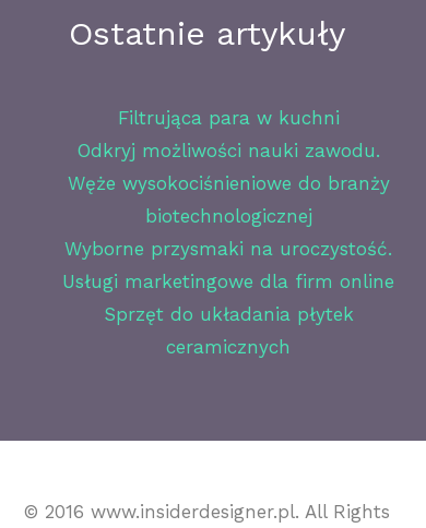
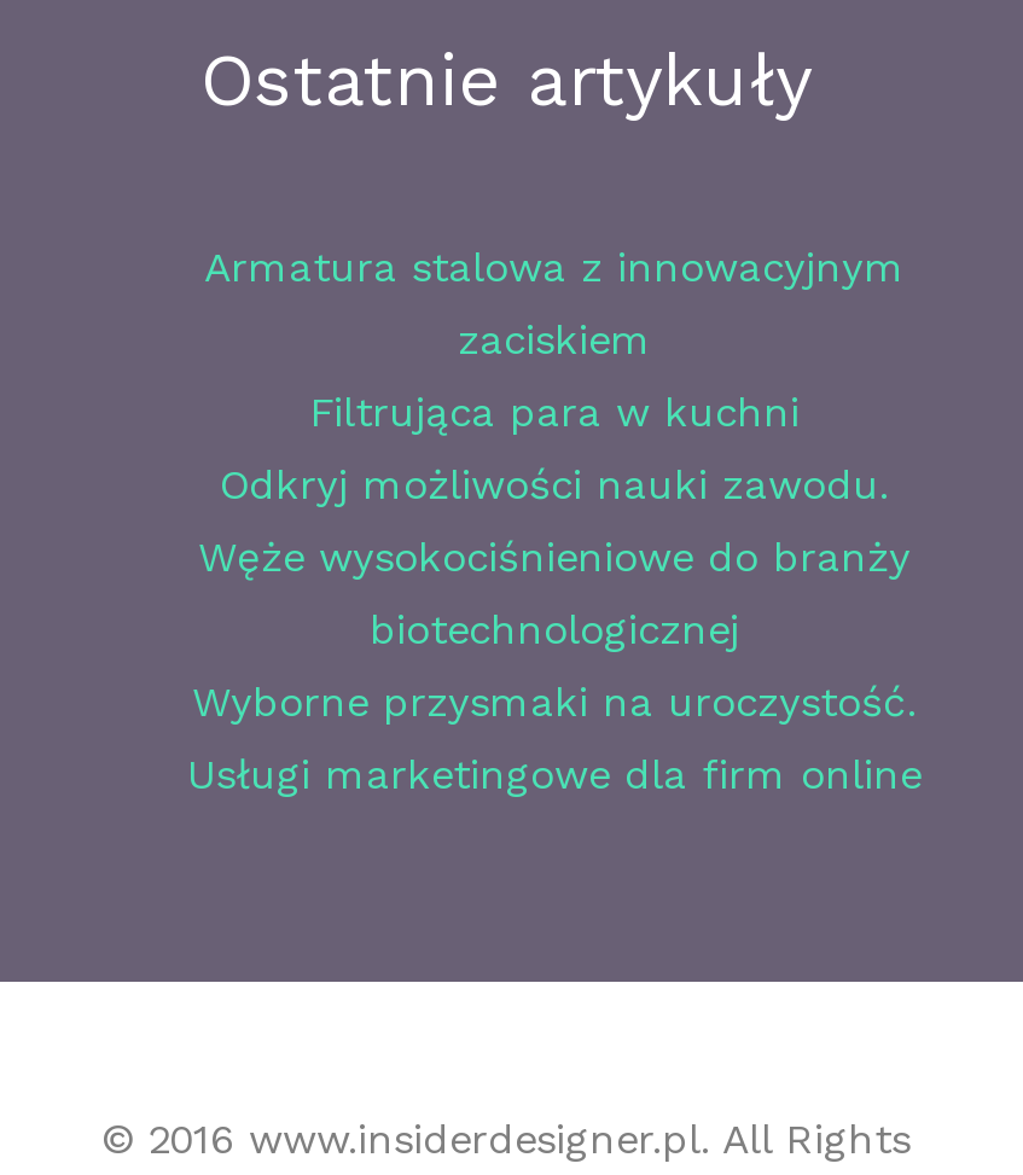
+ Armatura stalowa z innowacyjnym
+ zaciskiem

moved down: Filtrująca para w kuchni | Odkryj możliwości nauki zawodu. | Węże wysokociśnieniowe do branży | biotechnologicznej | Wyborne przysmaki na uroczystość. | Usługi marketingowe dla firm online

- Sprzęt do układania płytek
- ceramicznych
